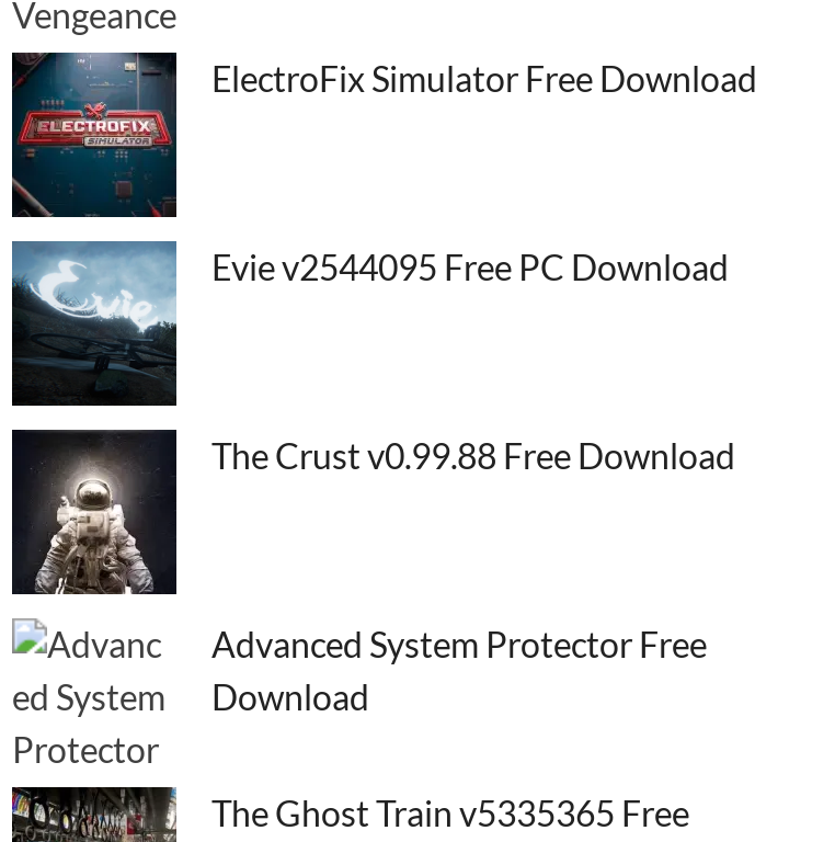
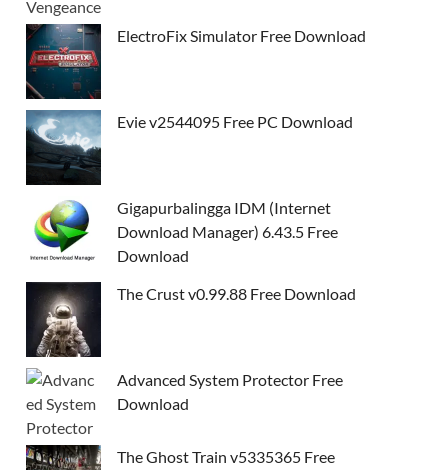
+ [image]
+ Gigapurbalingga IDM (Internet
+ Download Manager) 6.43.5 Free
+ Download
